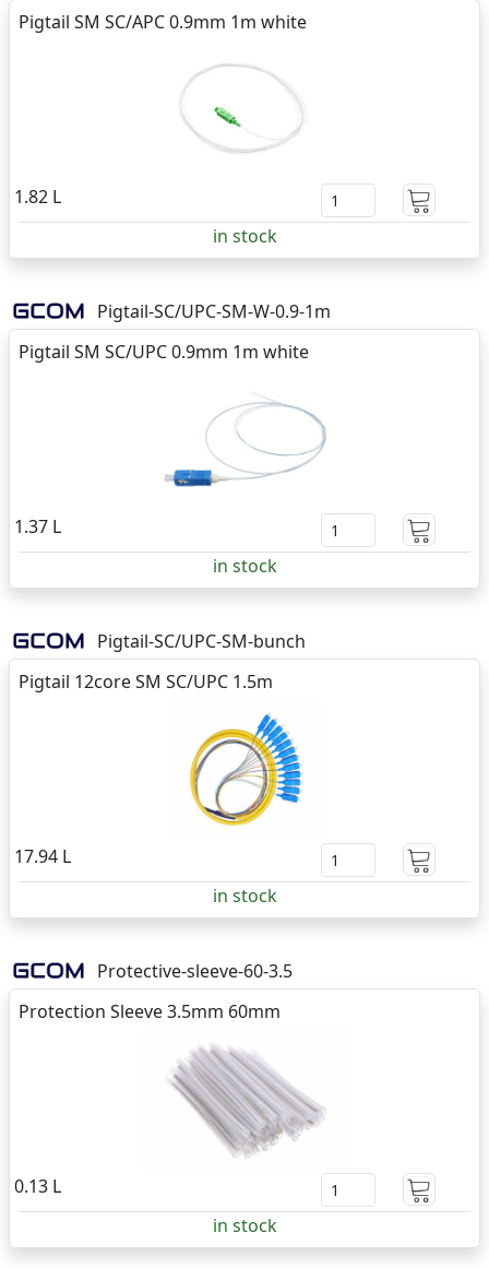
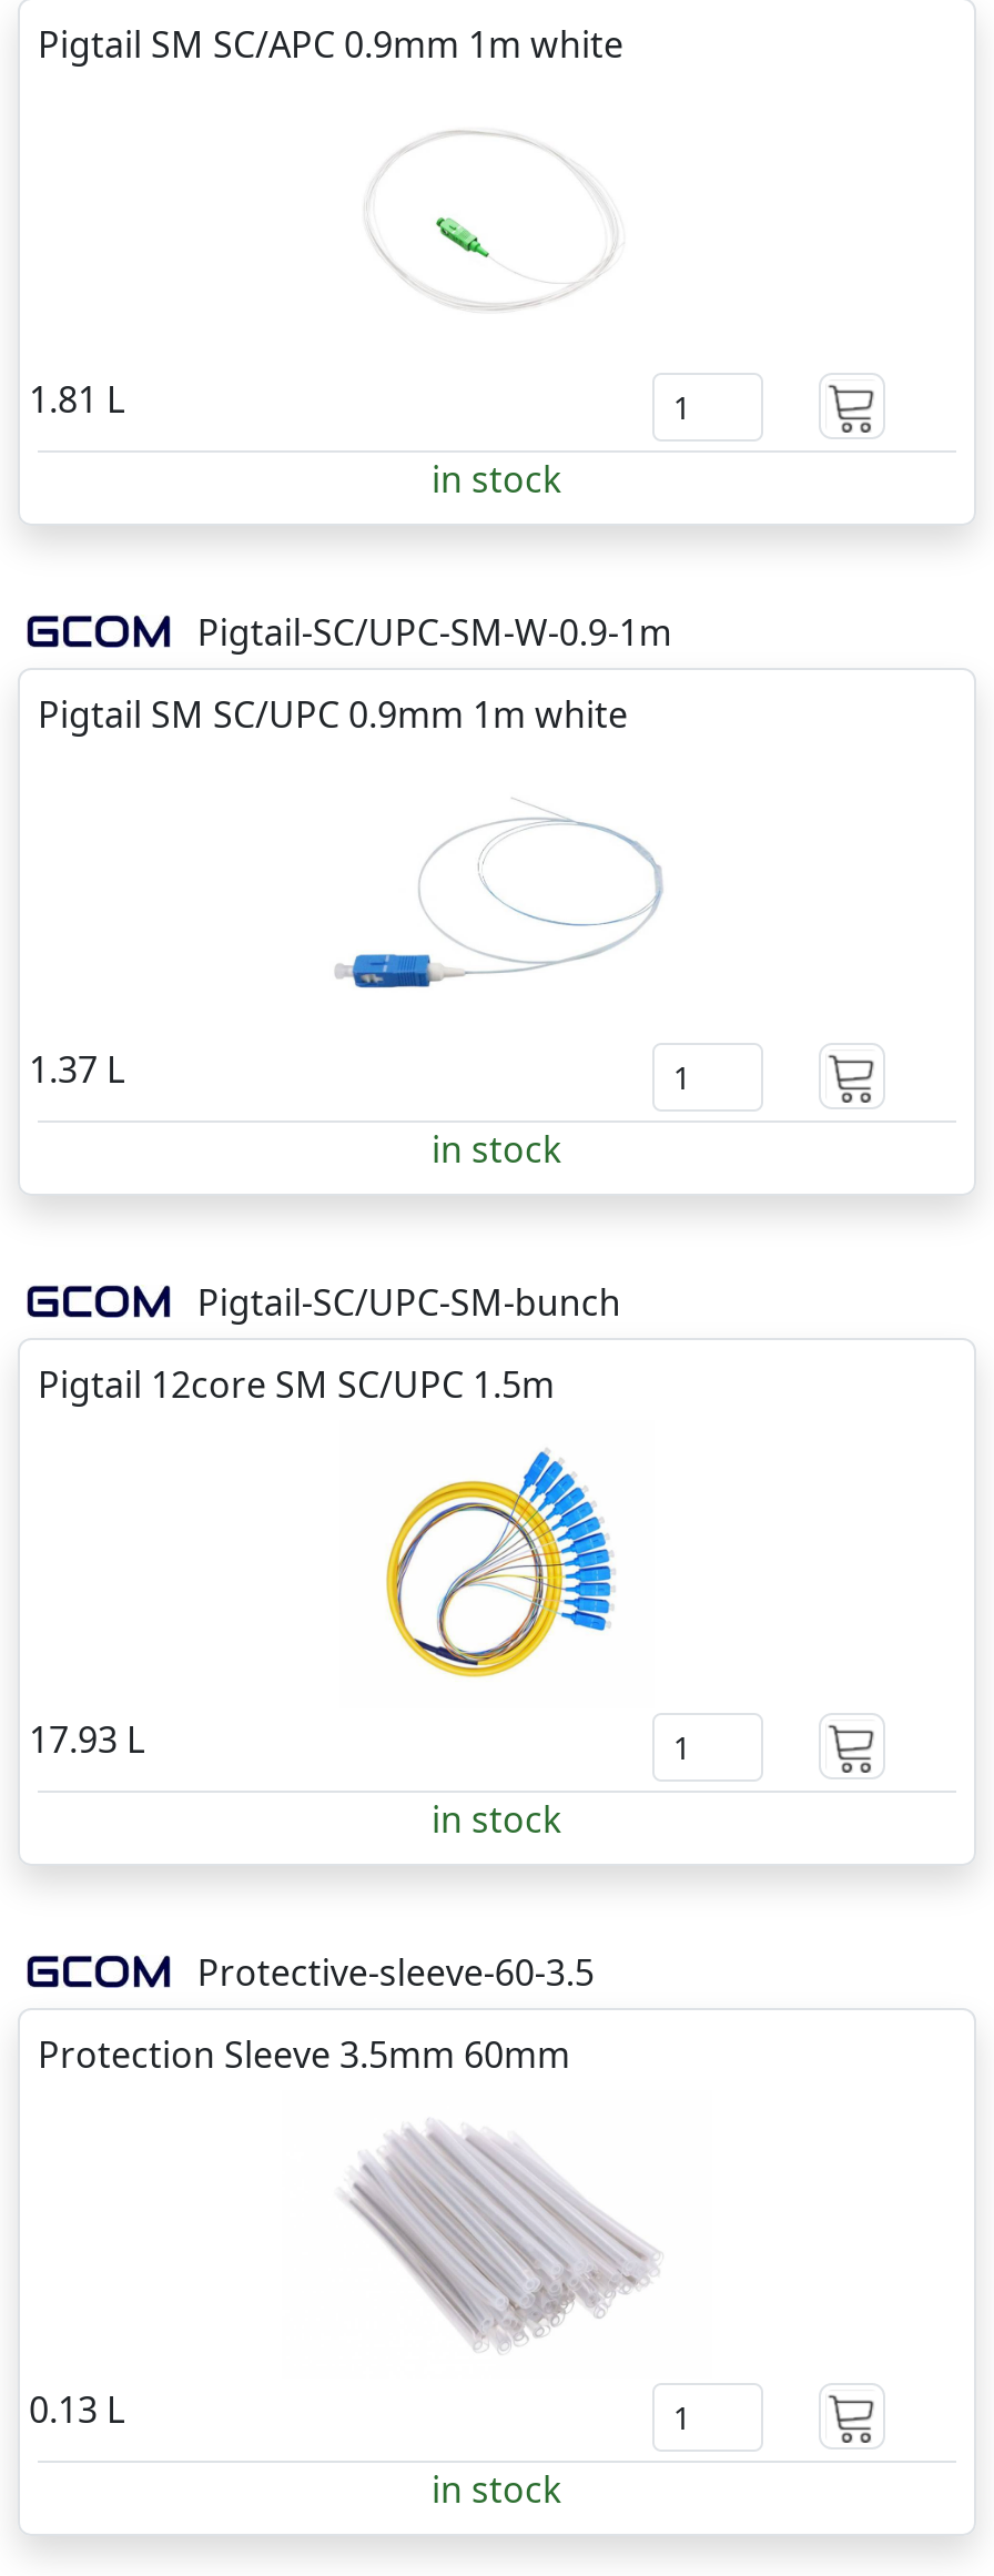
- 1.82 L
+ 1.81 L

- 17.94 L
+ 17.93 L
